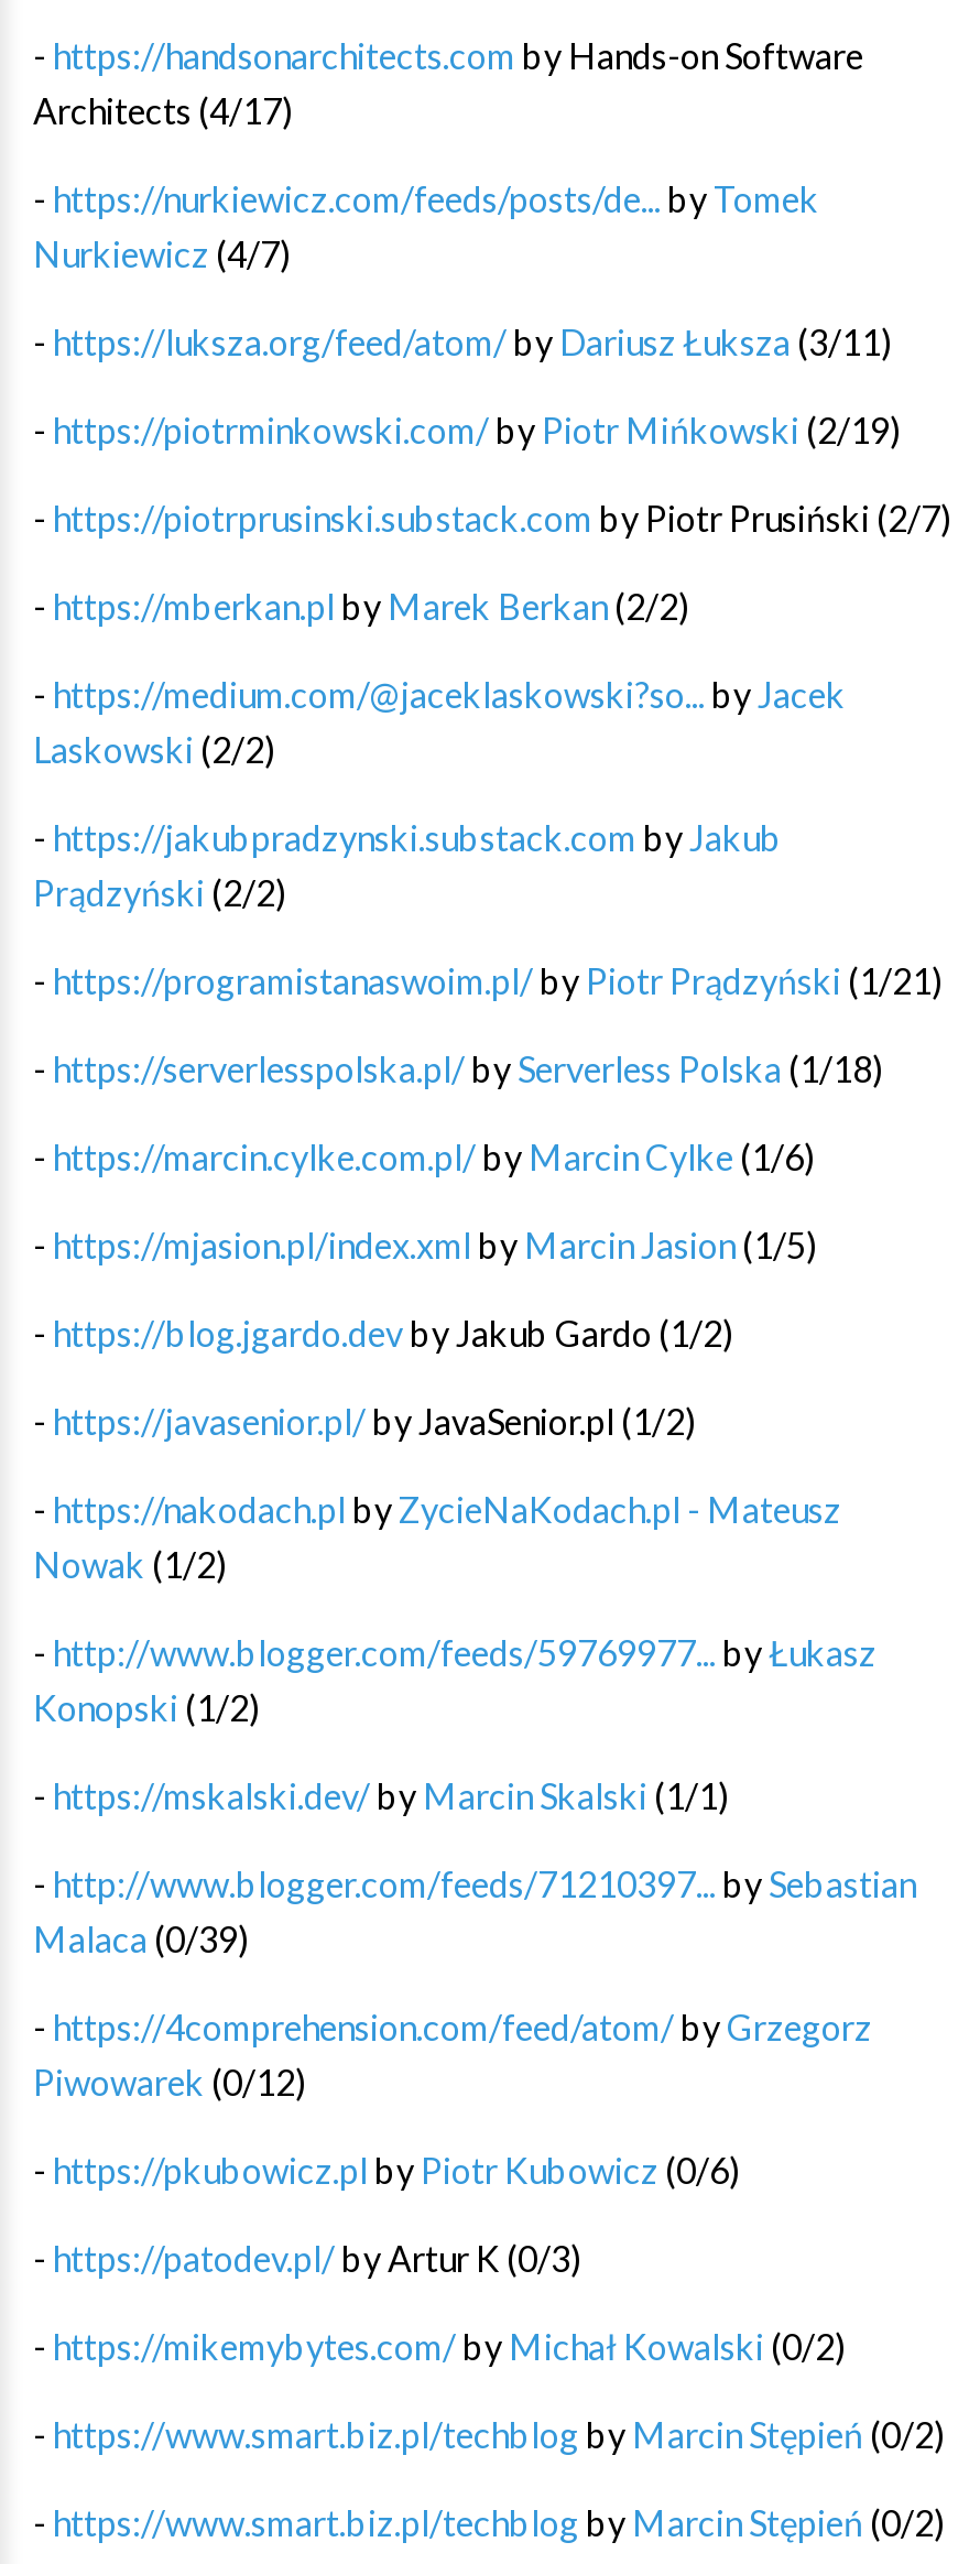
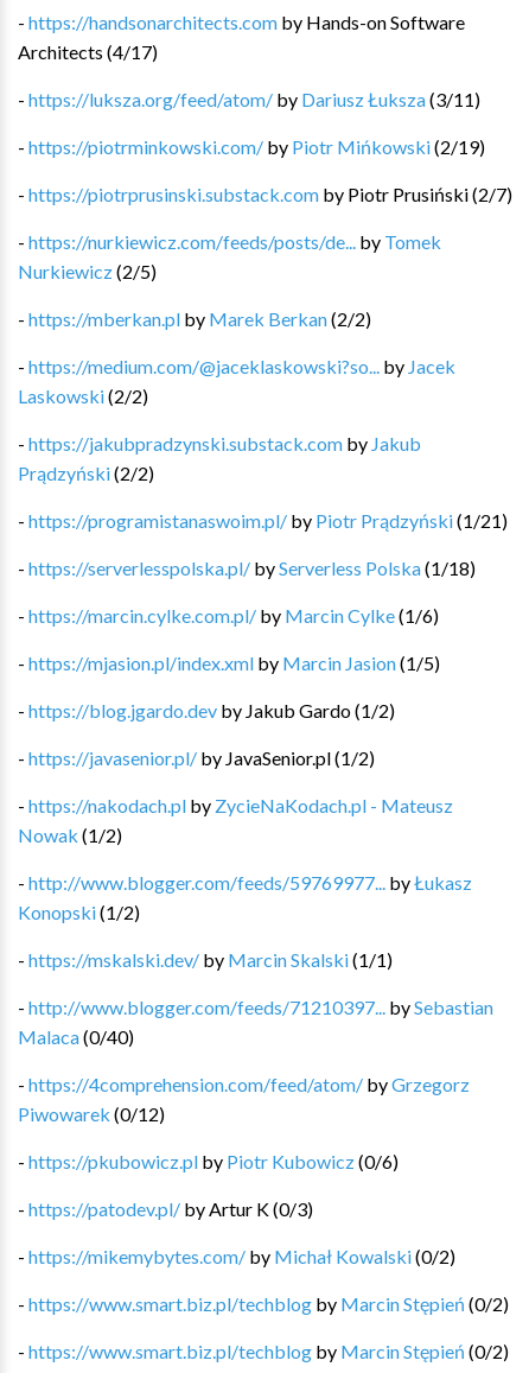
moved down: - https://nurkiewicz.com/feeds/posts/de... by Tomek

- Nurkiewicz (4/7)

moved up: - https://luksza.org/feed/atom/ by Dariusz Łuksza (3/11) | - https://piotrminkowski.com/ by Piotr Mińkowski (2/19) | - https://piotrprusinski.substack.com by Piotr Prusiński (2/7)

+ Nurkiewicz (2/5)

- Malaca (0/39)
+ Malaca (0/40)
